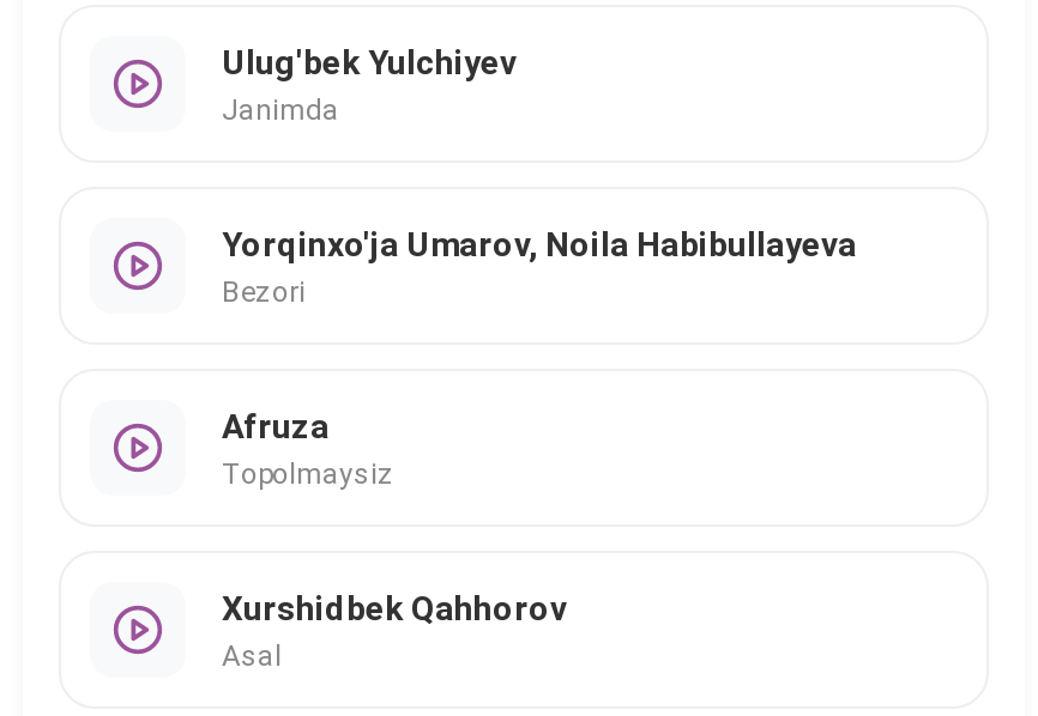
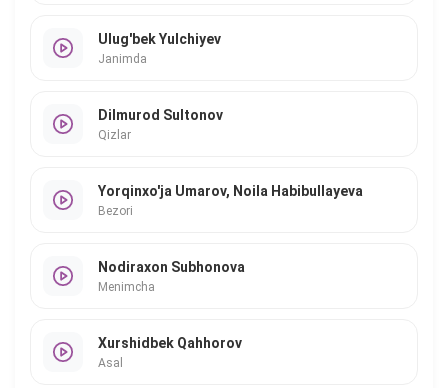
+ Dilmurod Sultonov
+ Qizlar

- Afruza
- Topolmaysiz
+ Nodiraxon Subhonova
+ Menimcha
